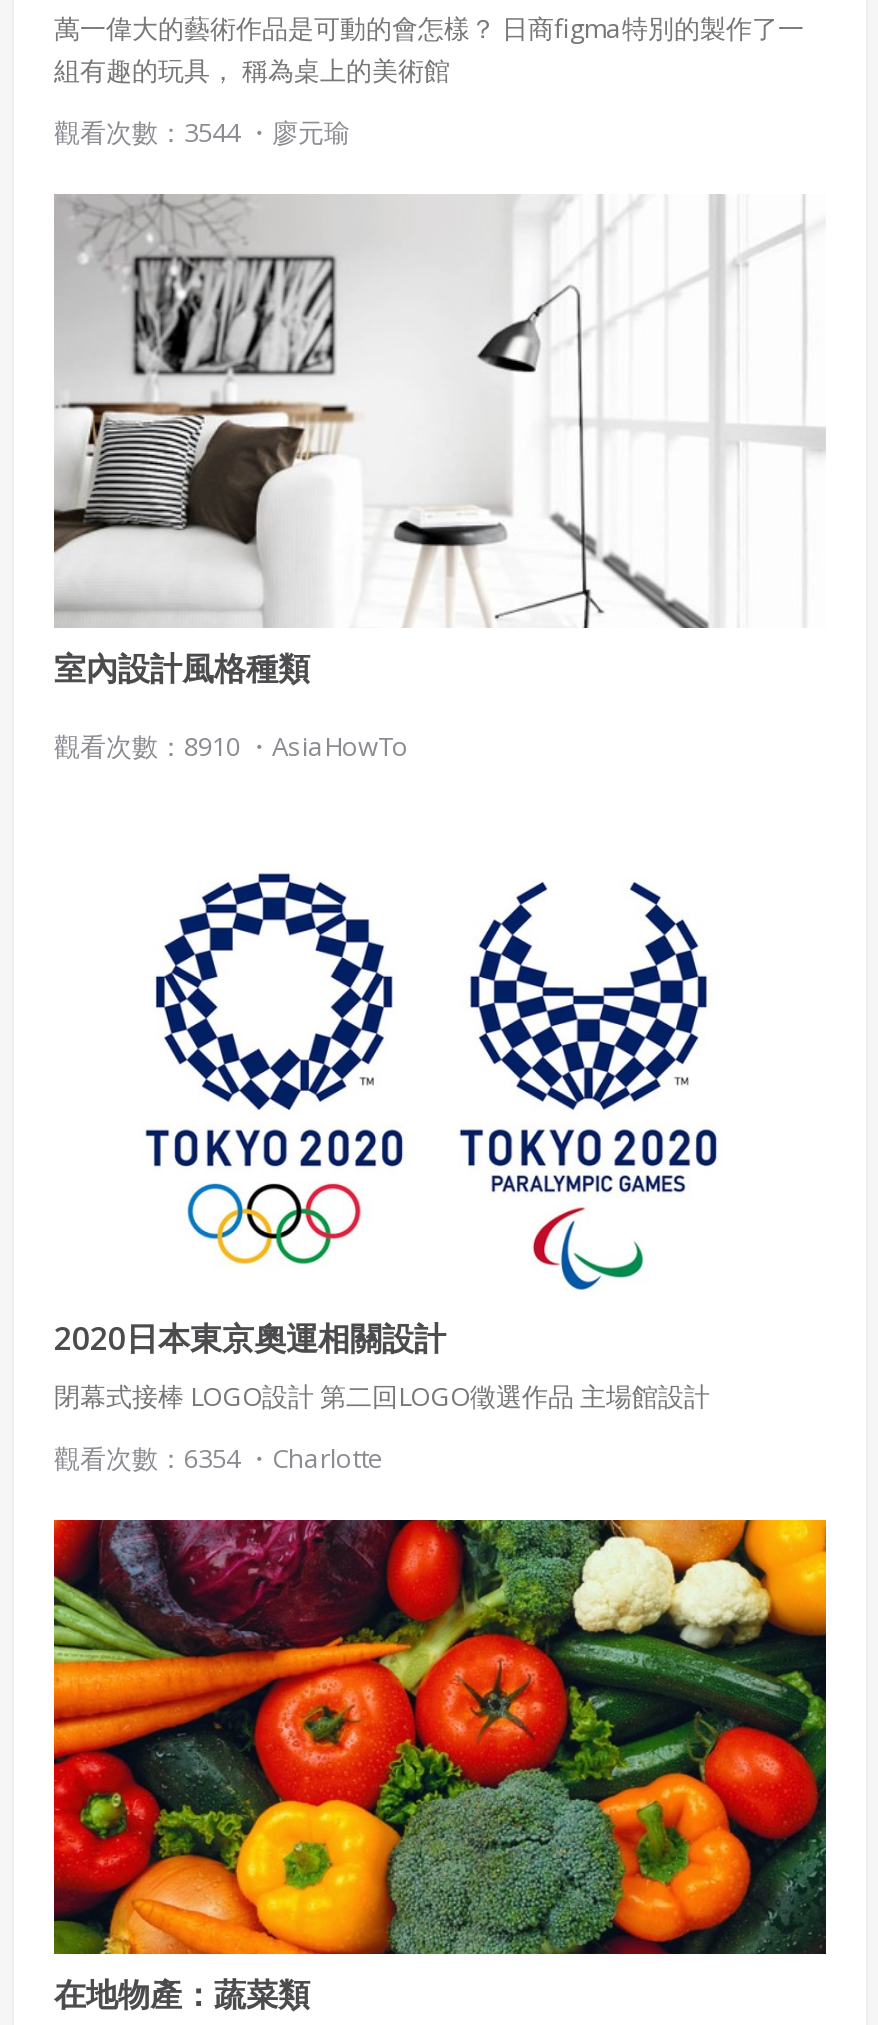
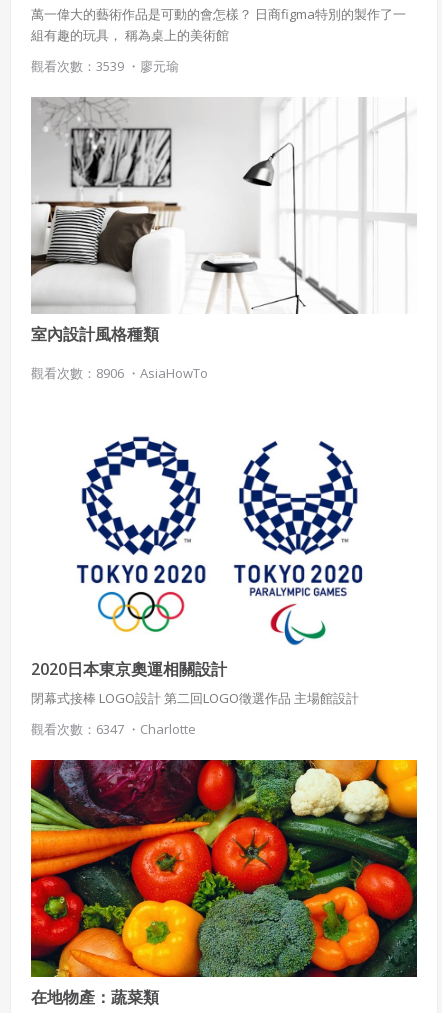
- 觀看次數：3544 ・廖元瑜
+ 觀看次數：3539 ・廖元瑜

- 觀看次數：8910 ・AsiaHowTo
+ 觀看次數：8906 ・AsiaHowTo

- 觀看次數：6354 ・Charlotte
+ 觀看次數：6347 ・Charlotte
